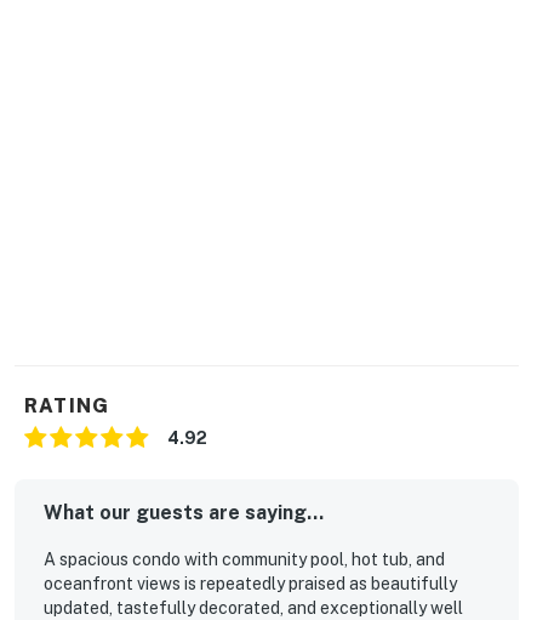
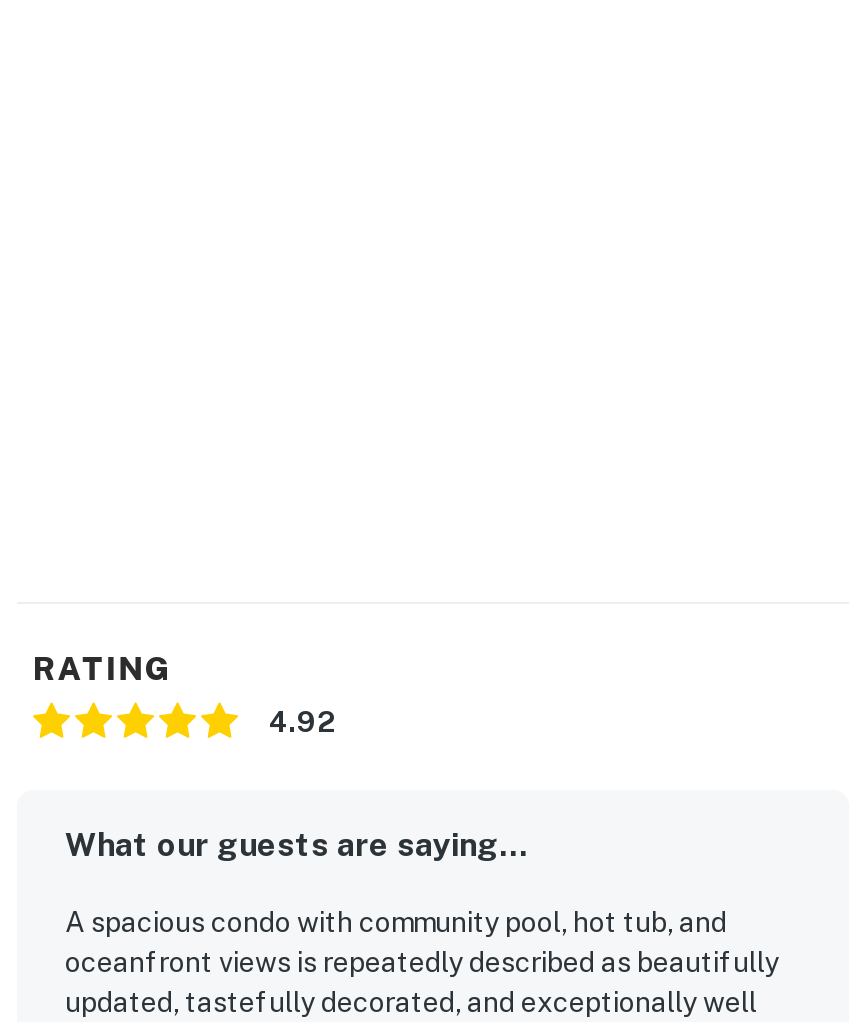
- oceanfront views is repeatedly praised as beautifully
+ oceanfront views is repeatedly described as beautifully
